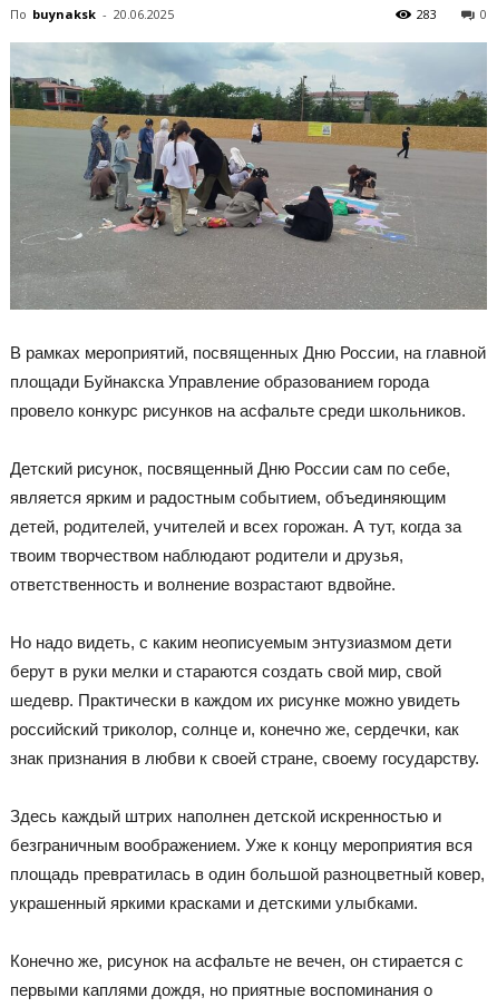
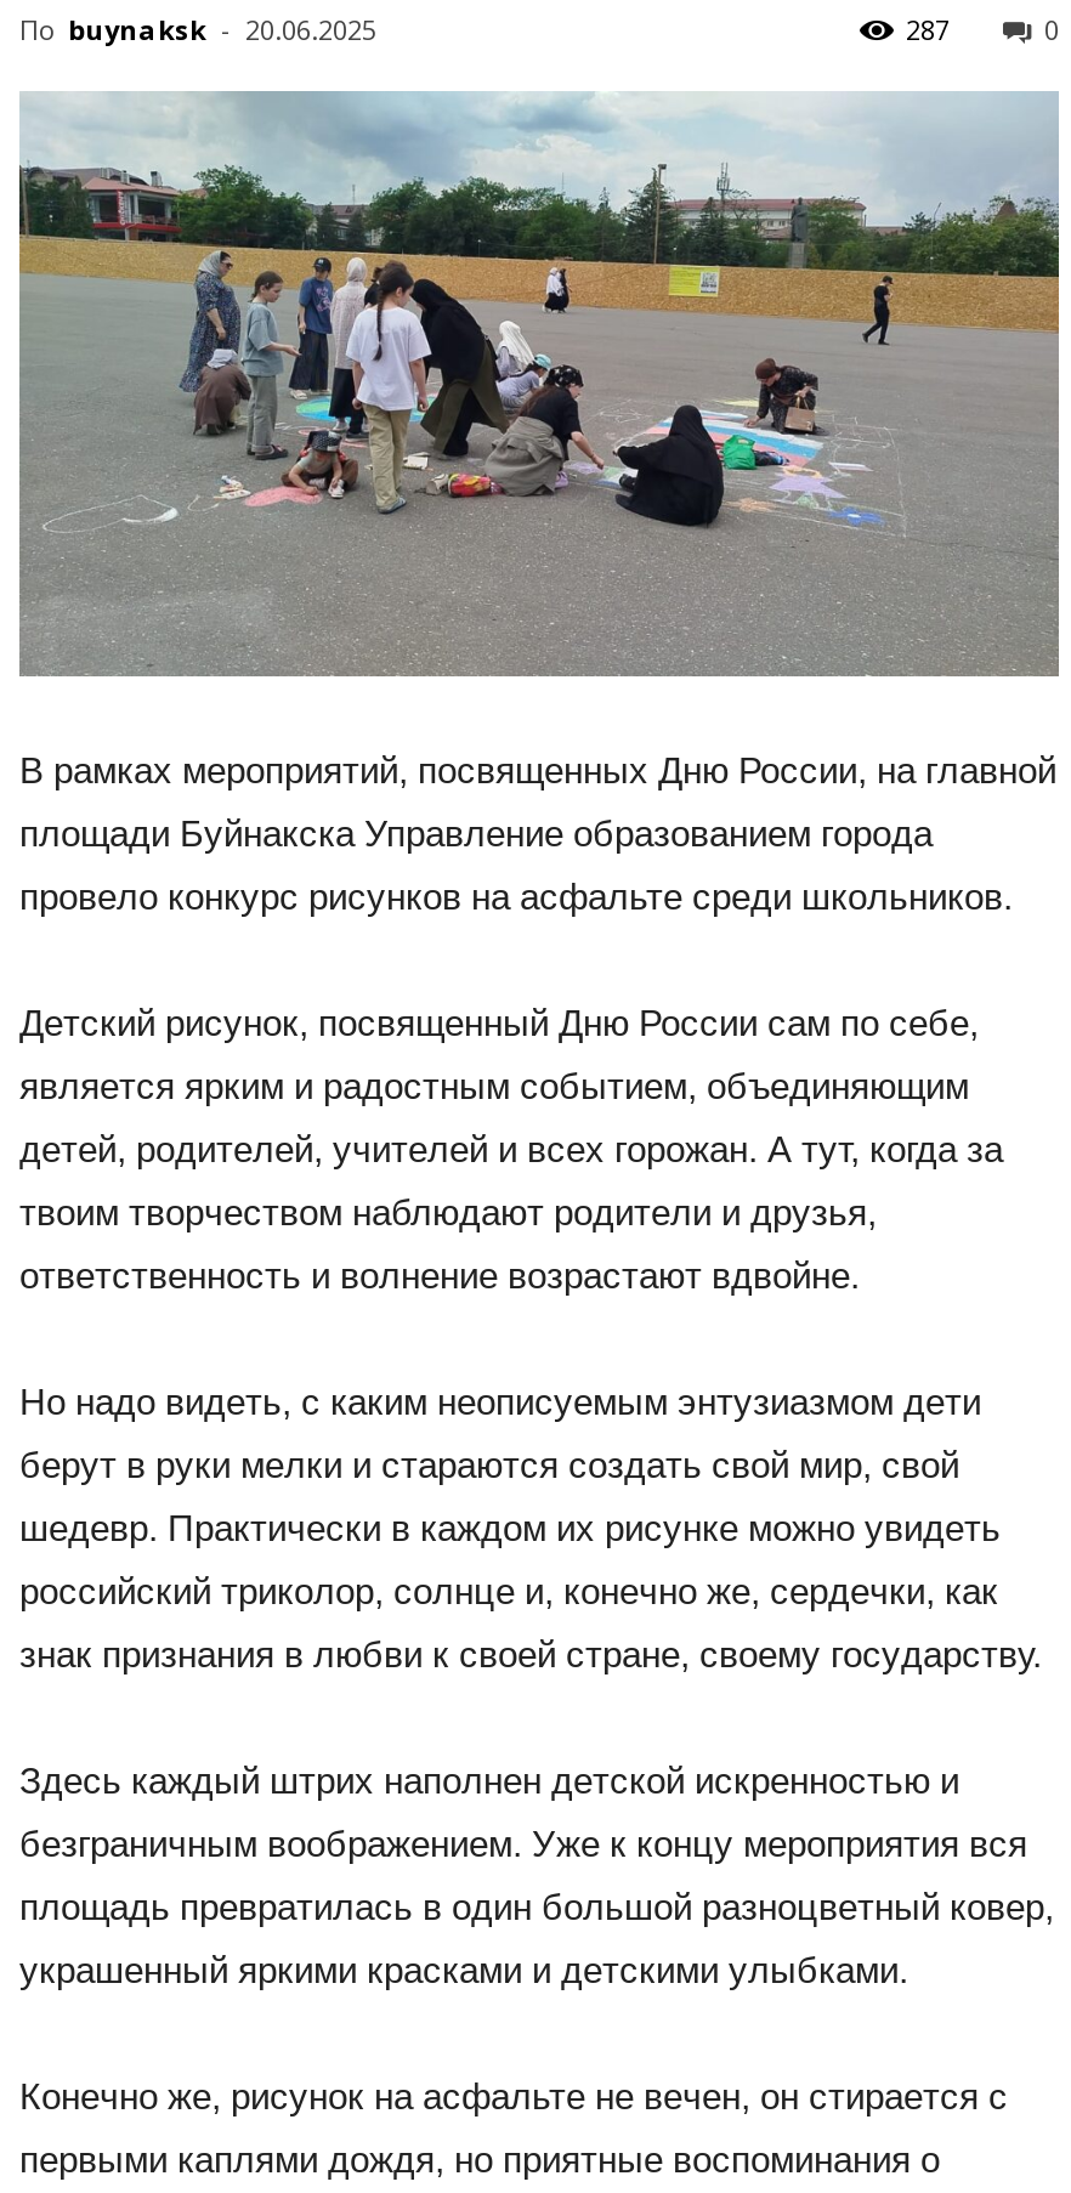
- 283
+ 287
